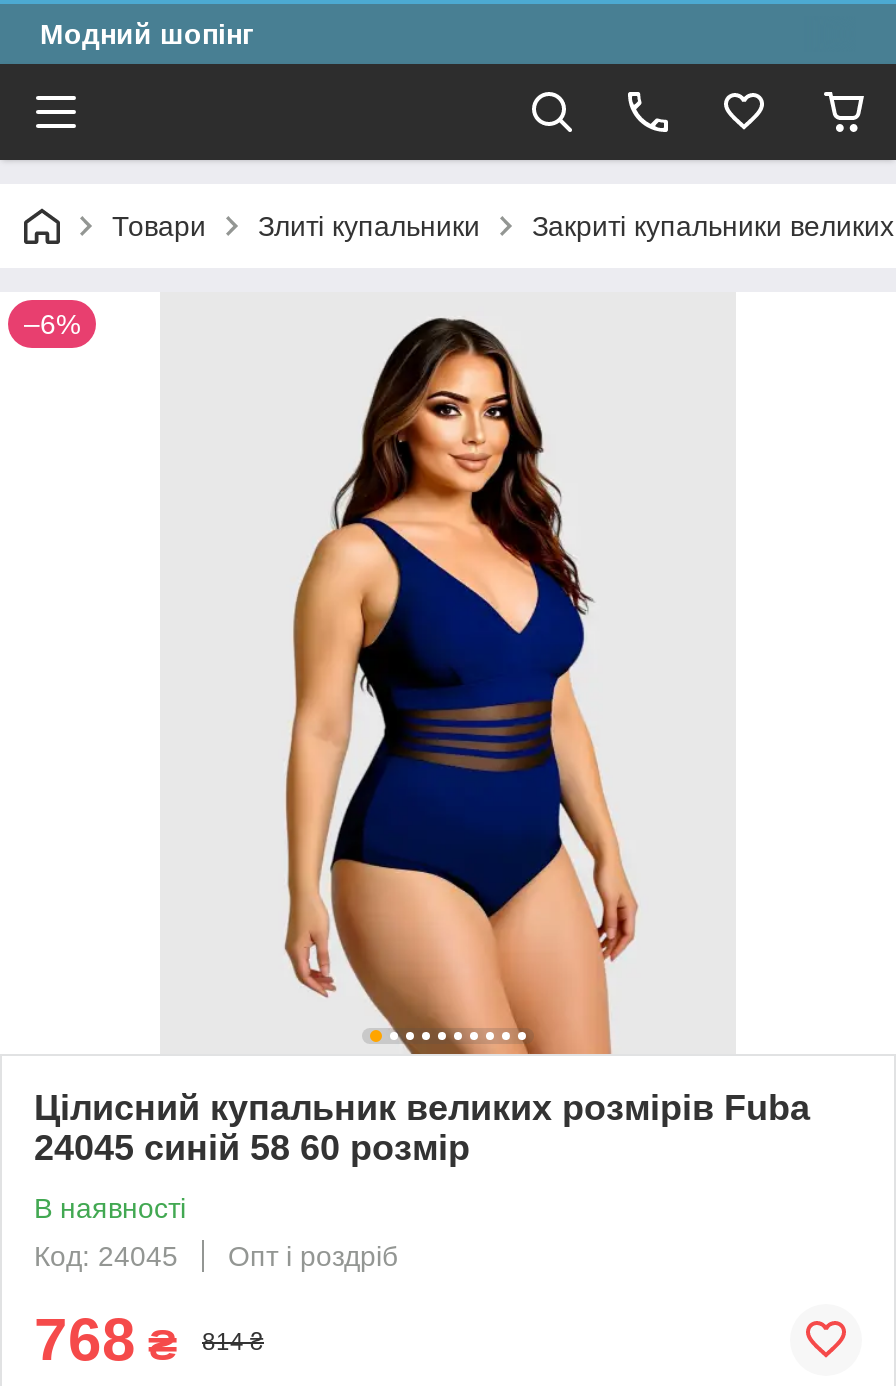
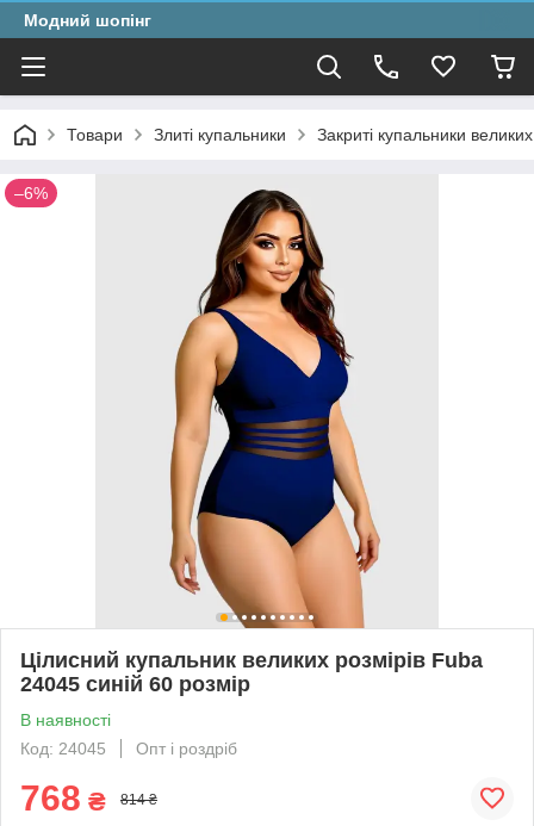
- 24045 синій 58 60 розмір
+ 24045 синій 60 розмір
